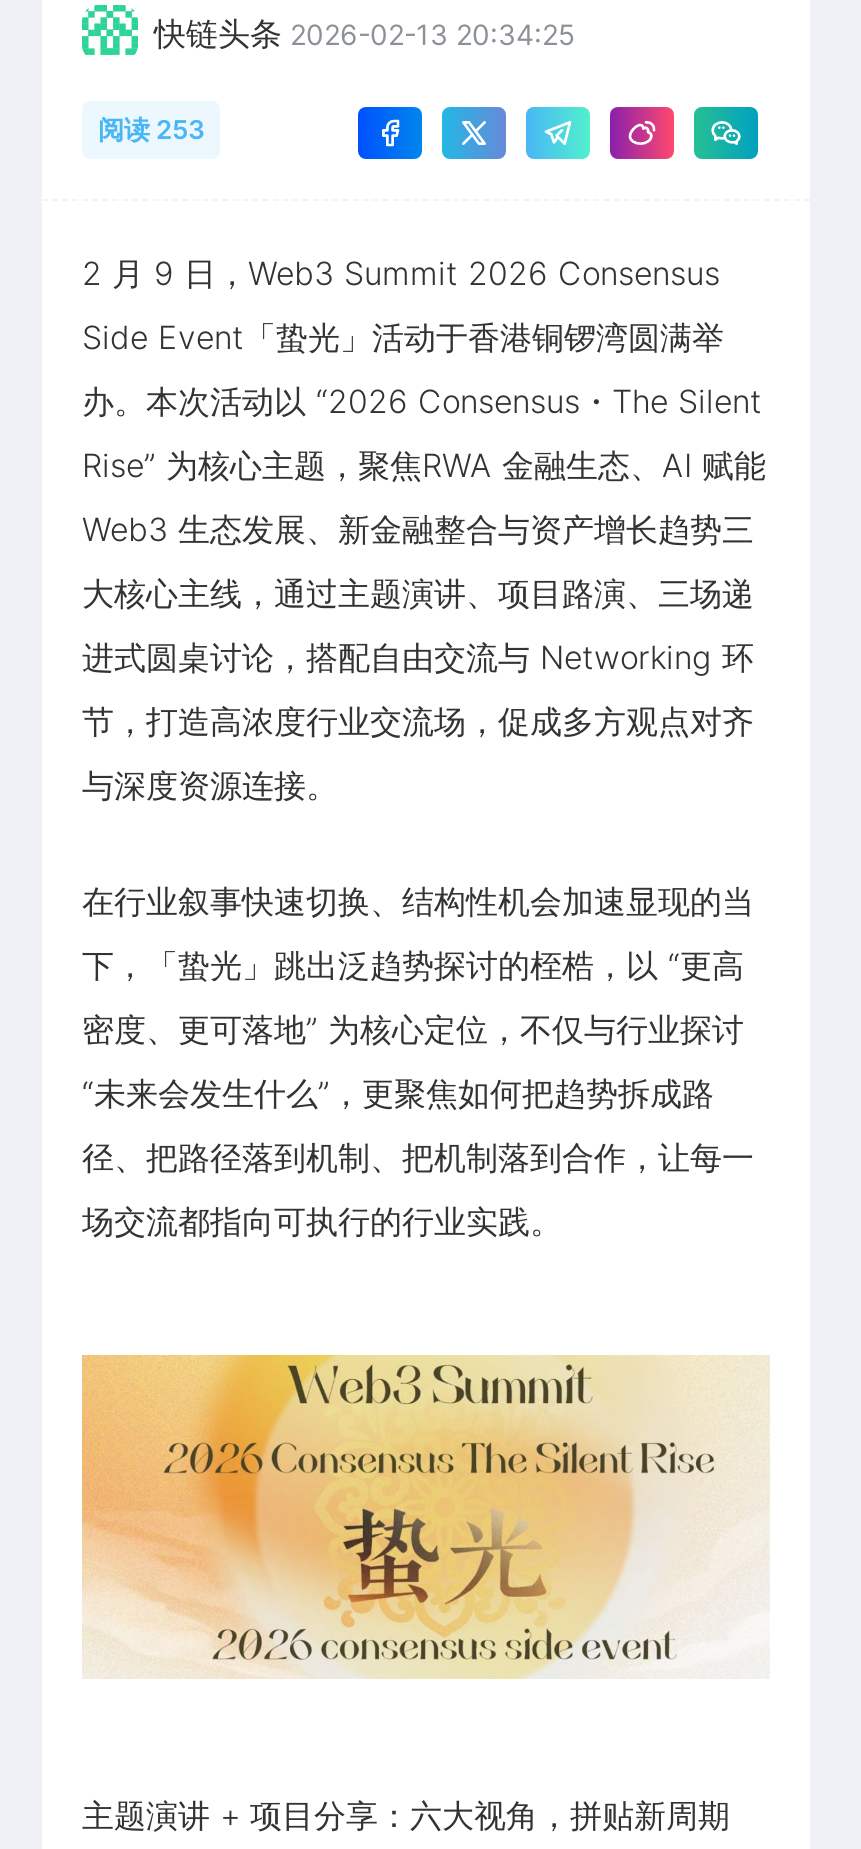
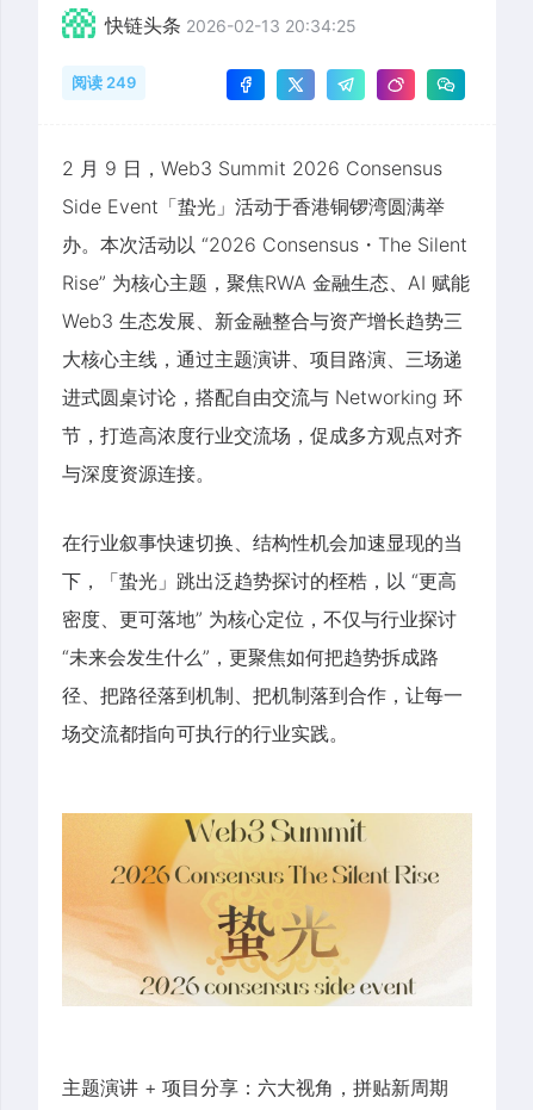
- 阅读 253
+ 阅读 249
